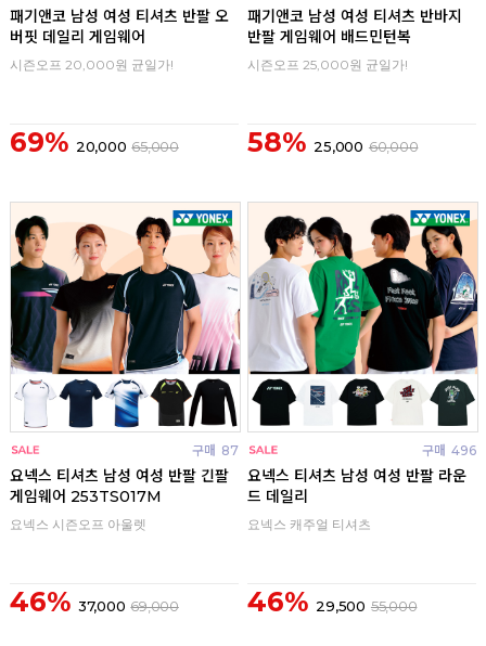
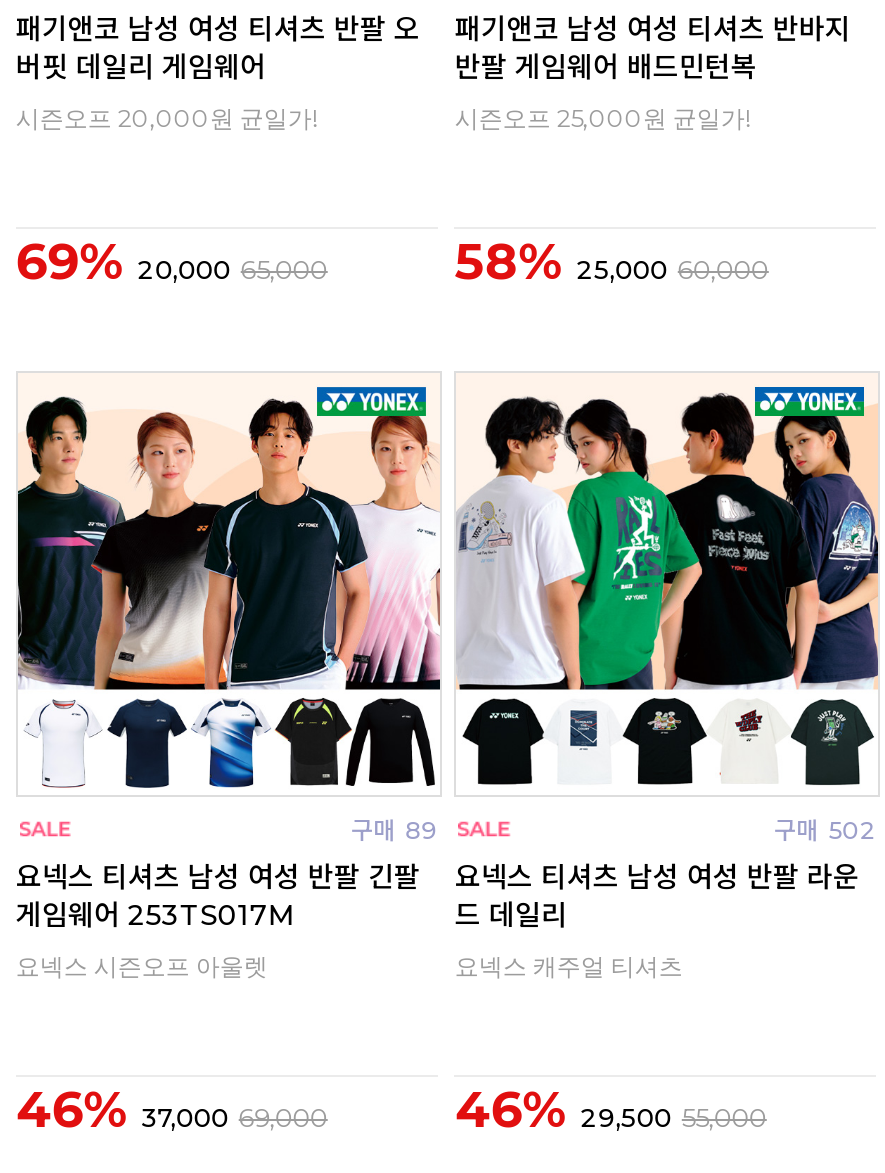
- 구매 87
+ 구매 89

- 구매 496
+ 구매 502
